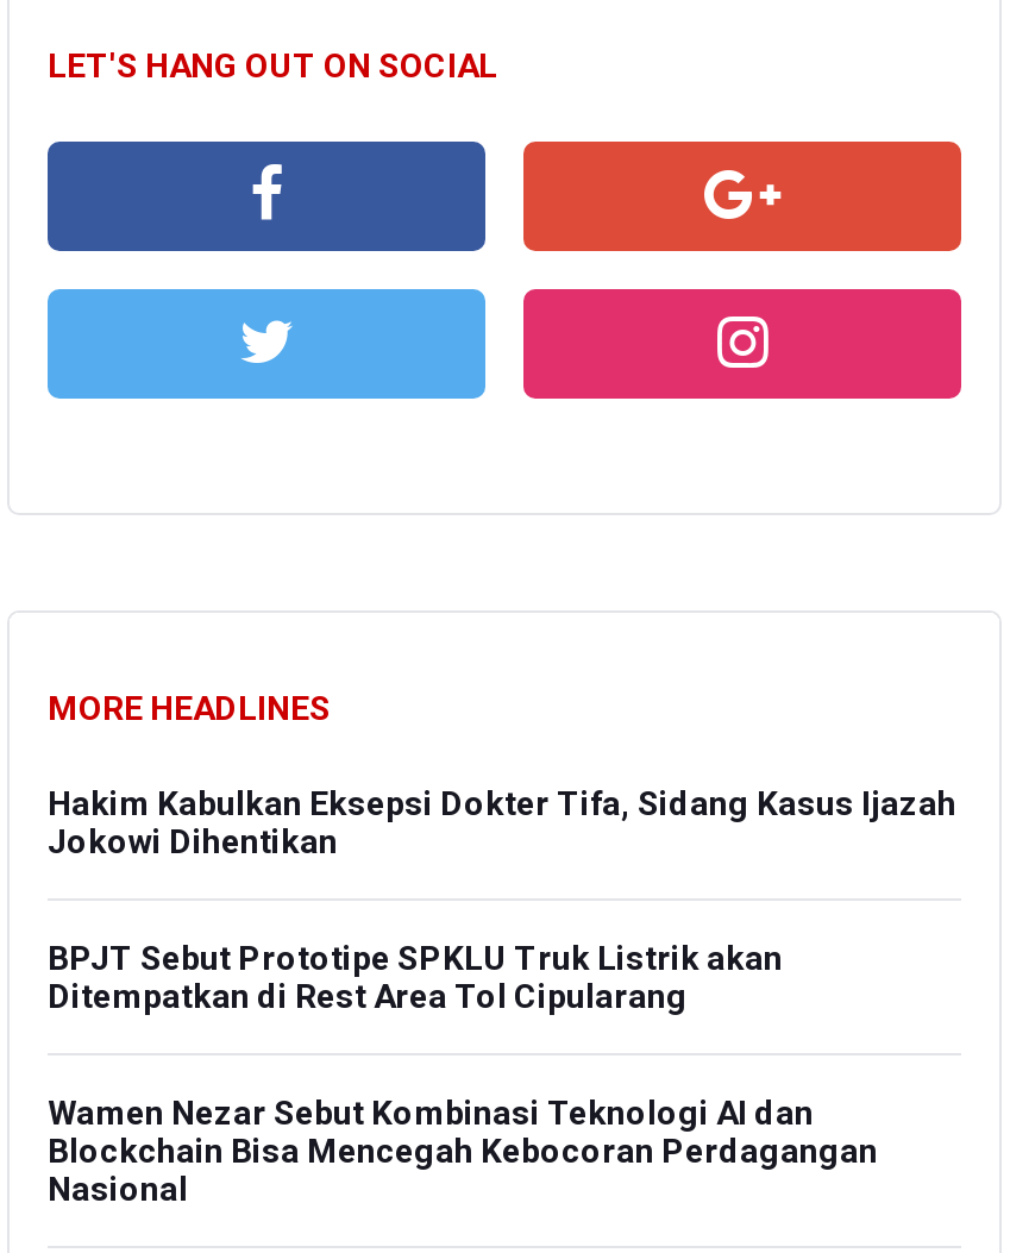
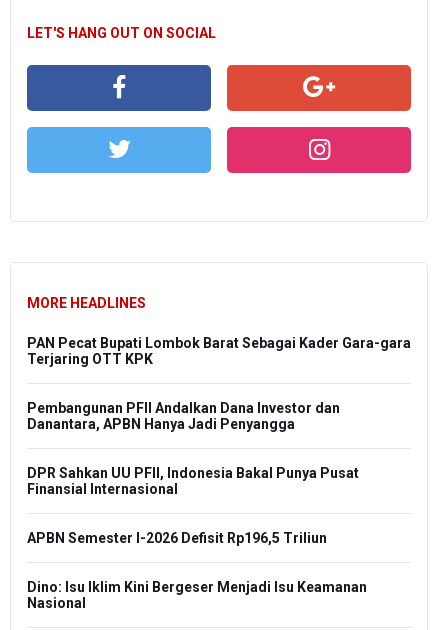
- Hakim Kabulkan Eksepsi Dokter Tifa, Sidang Kasus Ijazah
- Jokowi Dihentikan
- BPJT Sebut Prototipe SPKLU Truk Listrik akan
- Ditempatkan di Rest Area Tol Cipularang
- Wamen Nezar Sebut Kombinasi Teknologi AI dan
- Blockchain Bisa Mencegah Kebocoran Perdagangan
+ PAN Pecat Bupati Lombok Barat Sebagai Kader Gara-gara
+ Terjaring OTT KPK
+ Pembangunan PFII Andalkan Dana Investor dan
+ Danantara, APBN Hanya Jadi Penyangga
+ DPR Sahkan UU PFII, Indonesia Bakal Punya Pusat
+ Finansial Internasional
+ APBN Semester I-2026 Defisit Rp196,5 Triliun
+ Dino: Isu Iklim Kini Bergeser Menjadi Isu Keamanan
